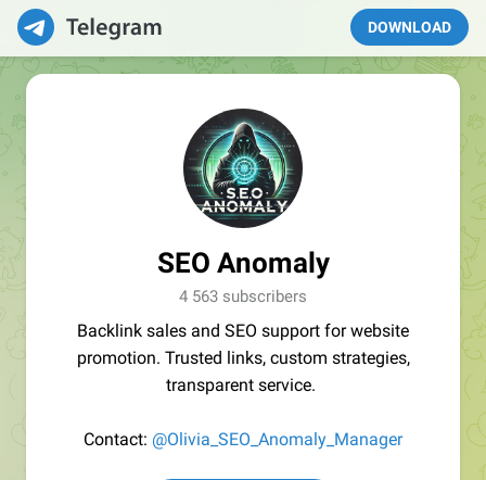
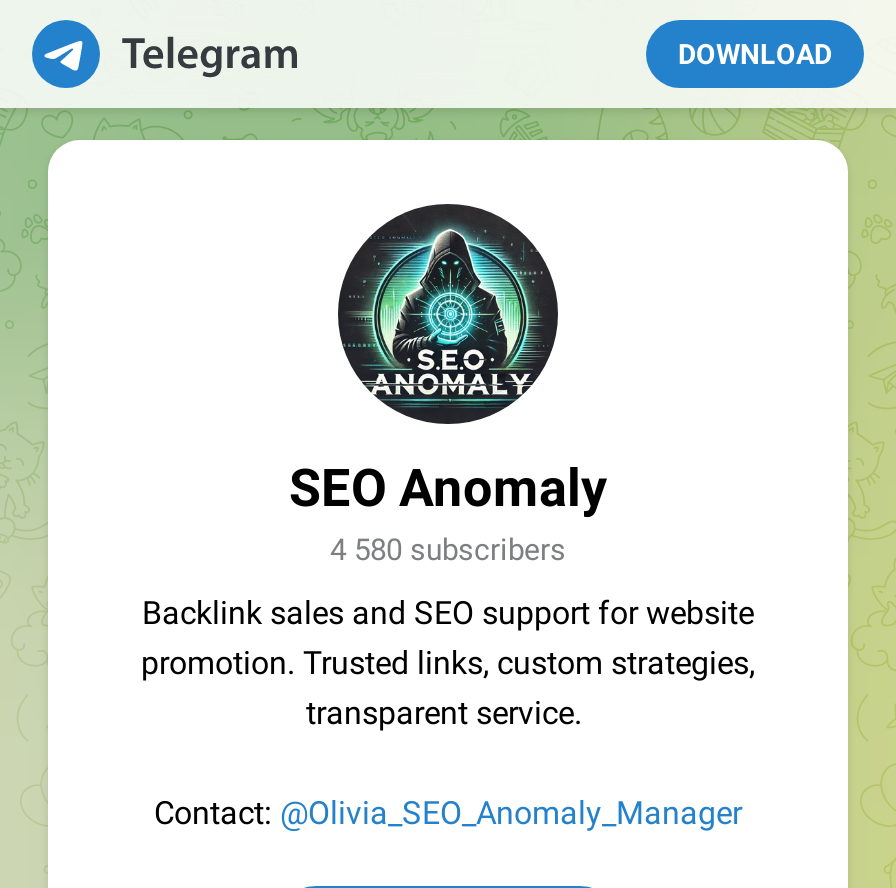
- 4 563 subscribers
+ 4 580 subscribers
